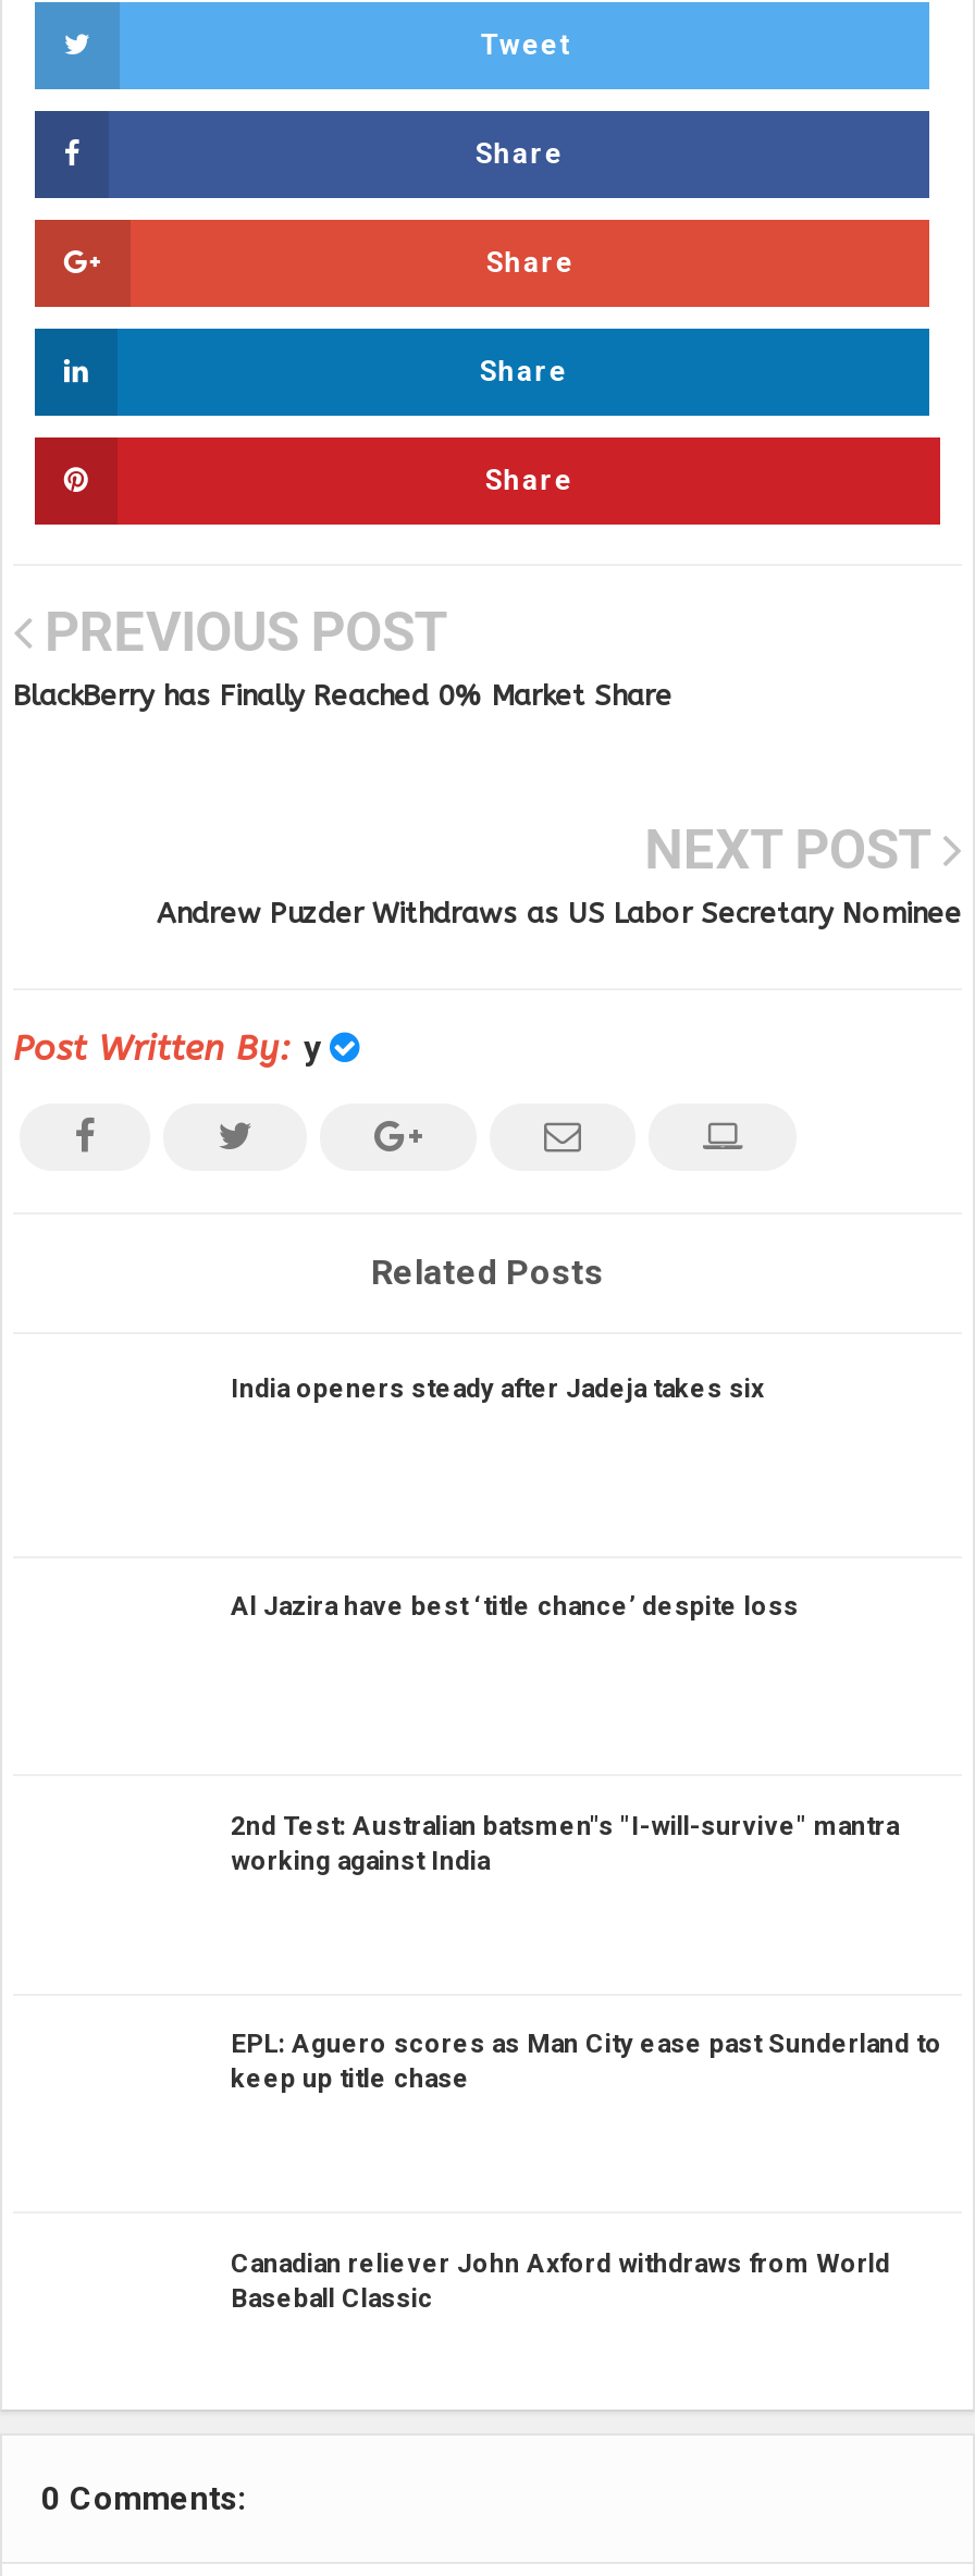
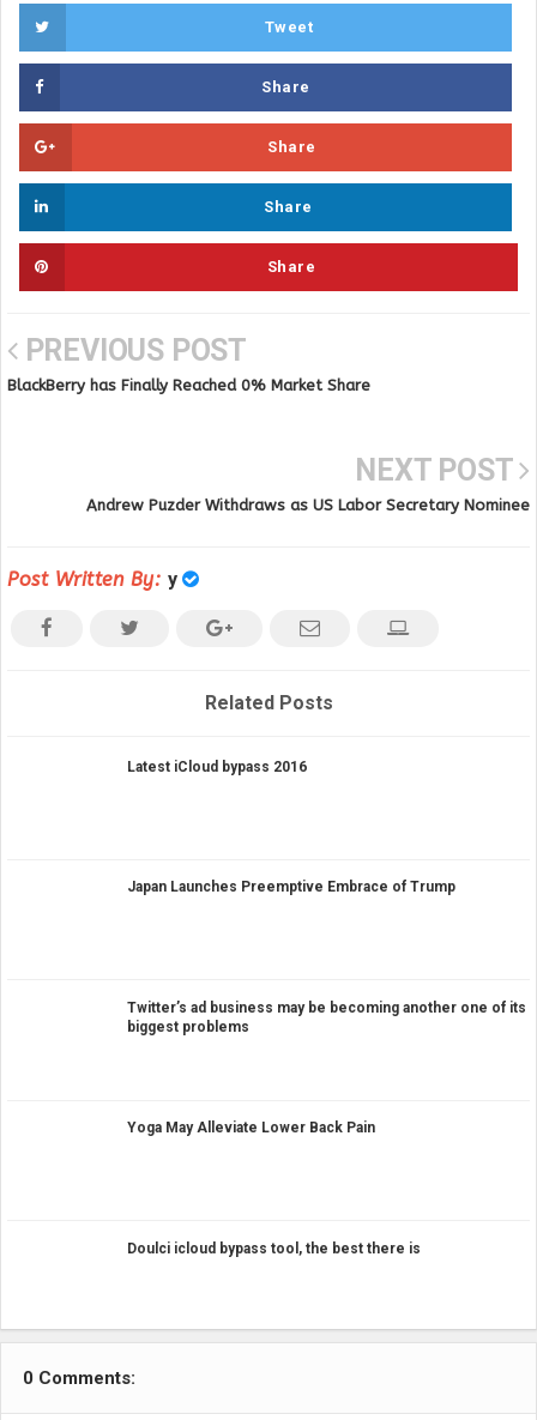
- India openers steady after Jadeja takes six
+ Latest iCloud bypass 2016

- Al Jazira have best ‘title chance’ despite loss
+ Japan Launches Preemptive Embrace of Trump

- 2nd Test: Australian batsmen"s "I-will-survive" mantra
- working against India
+ Twitter’s ad business may be becoming another one of its
+ biggest problems

- EPL: Aguero scores as Man City ease past Sunderland to
- keep up title chase
+ Yoga May Alleviate Lower Back Pain

- Canadian reliever John Axford withdraws from World
- Baseball Classic
+ Doulci icloud bypass tool, the best there is
